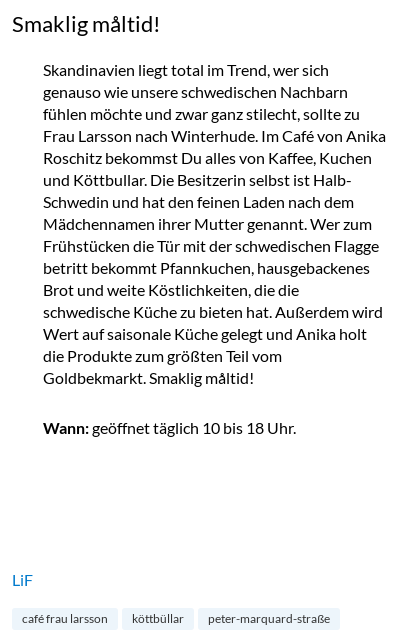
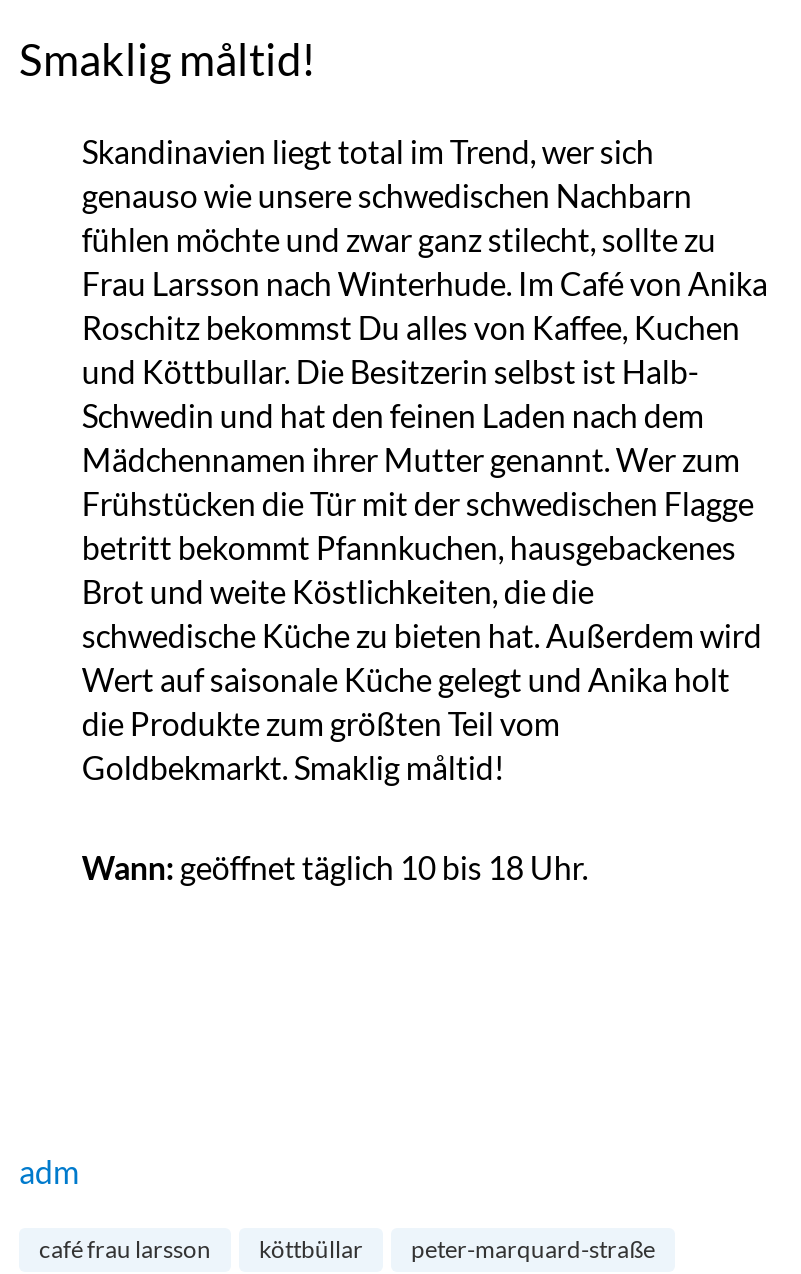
- LiF
+ adm
